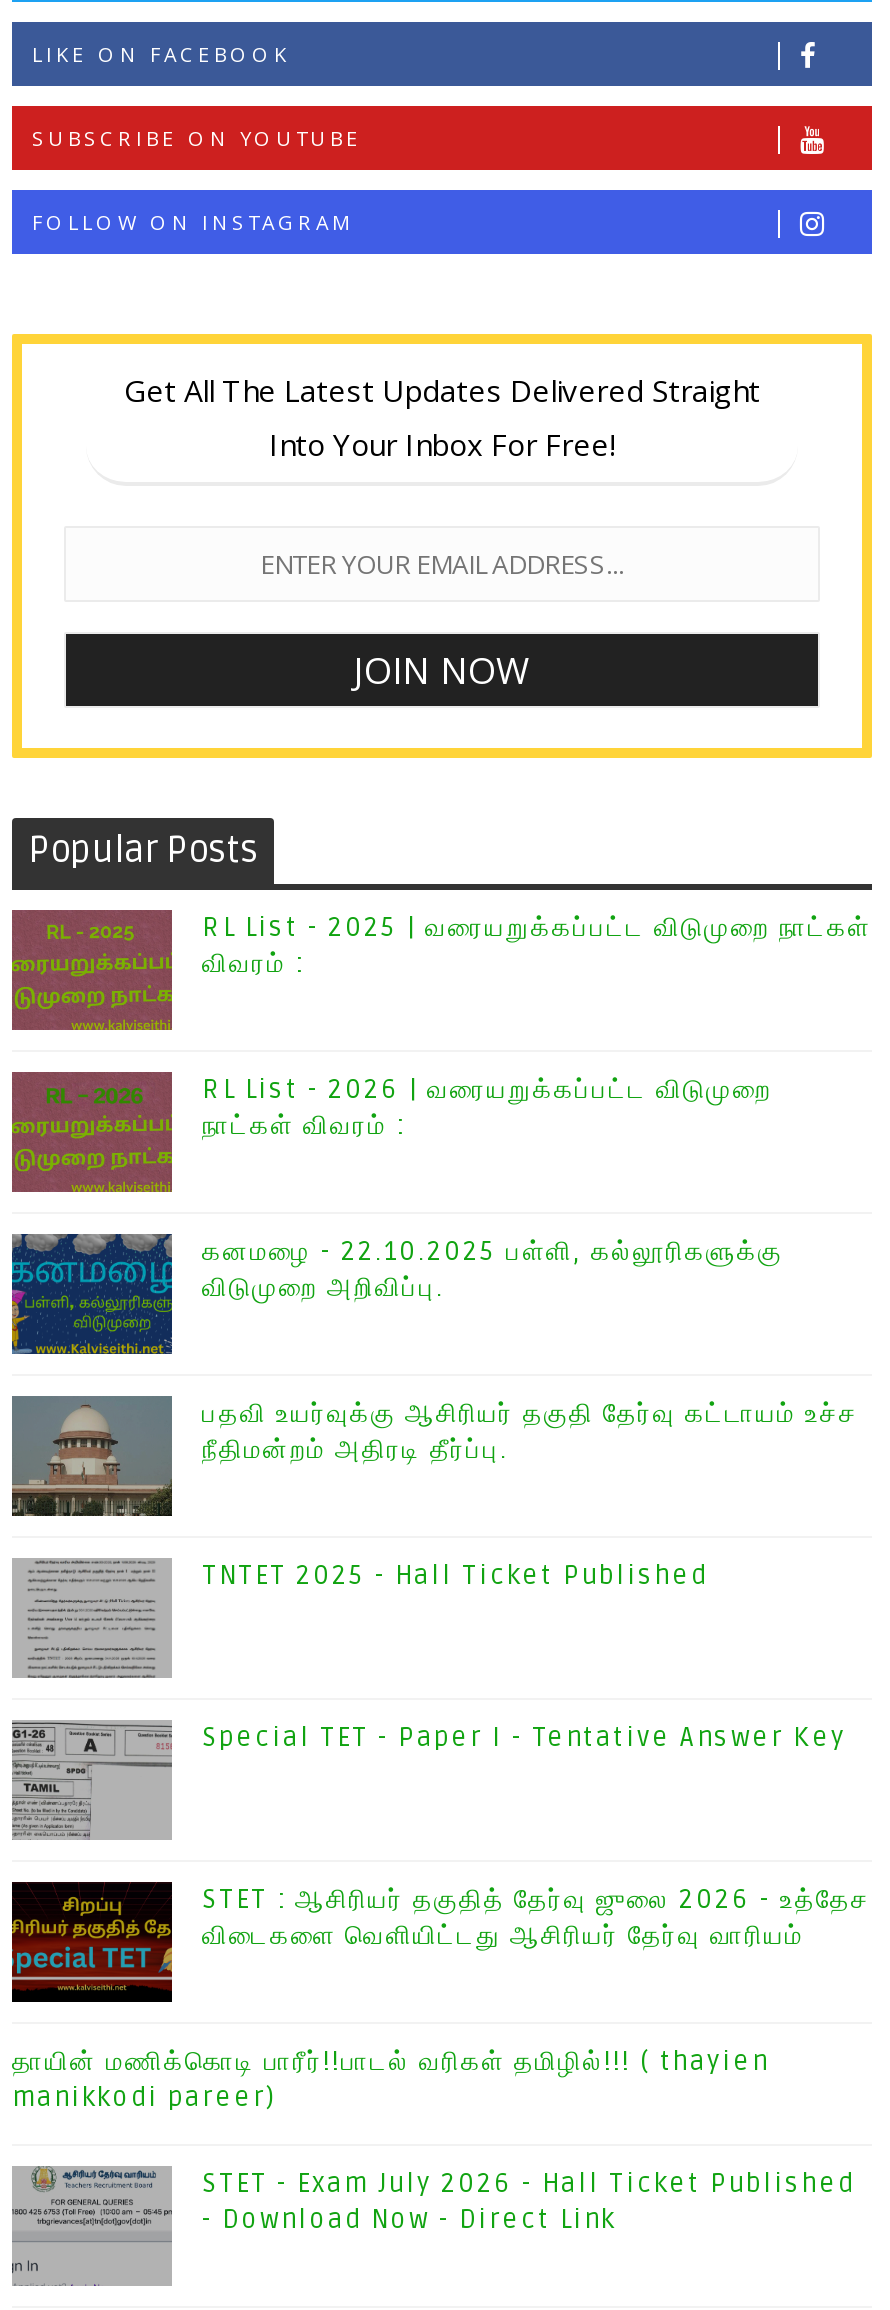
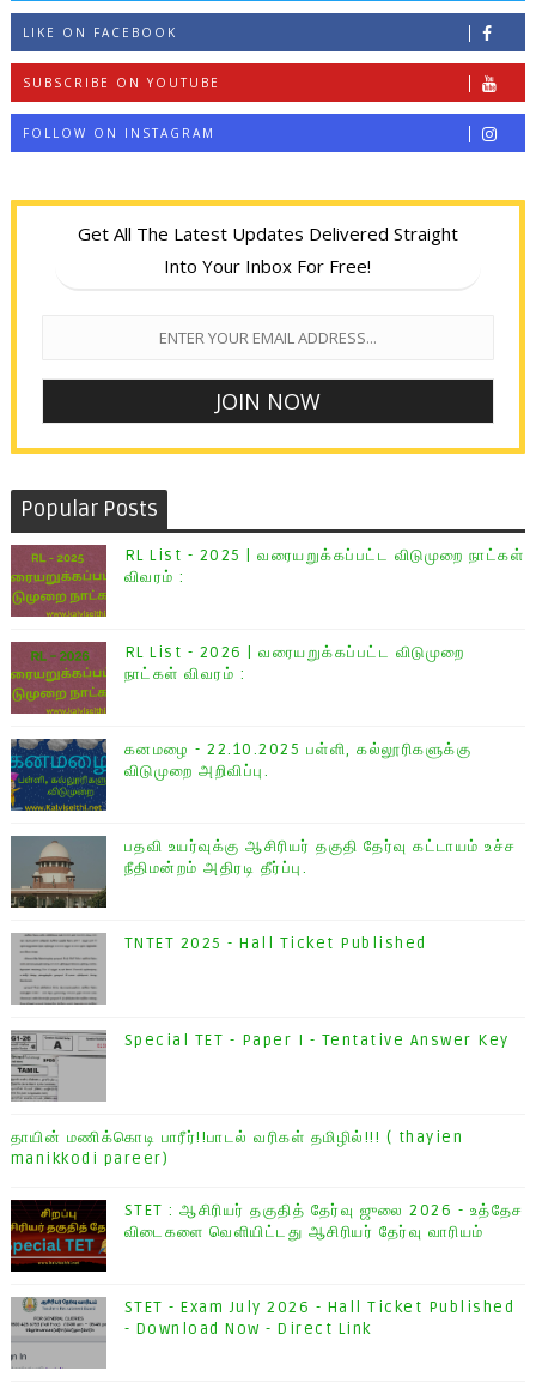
moved down: [image] | STET : ஆசிரியர் தகுதித் தேர்வு ஜுலை 2026 - உத்தேச | விடைகளை வெளியிட்டது ஆசிரியர் தேர்வு வாரியம்

moved up: தாயின் மணிக்கொடி பாரீர்!!பாடல் வரிகள் தமிழில்!!! ( thayien | manikkodi pareer)
